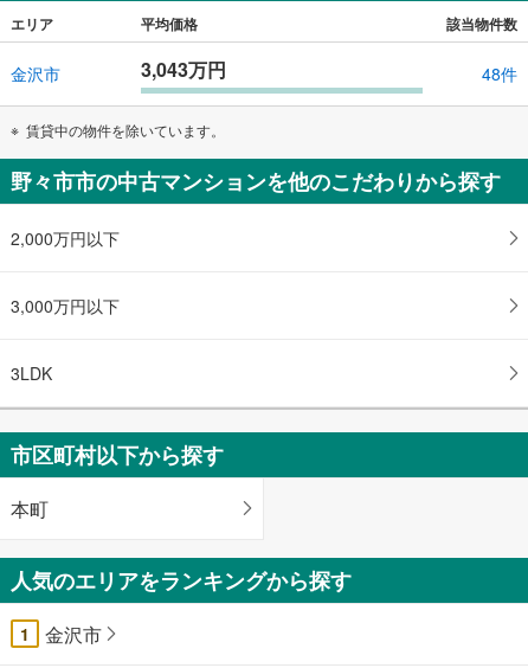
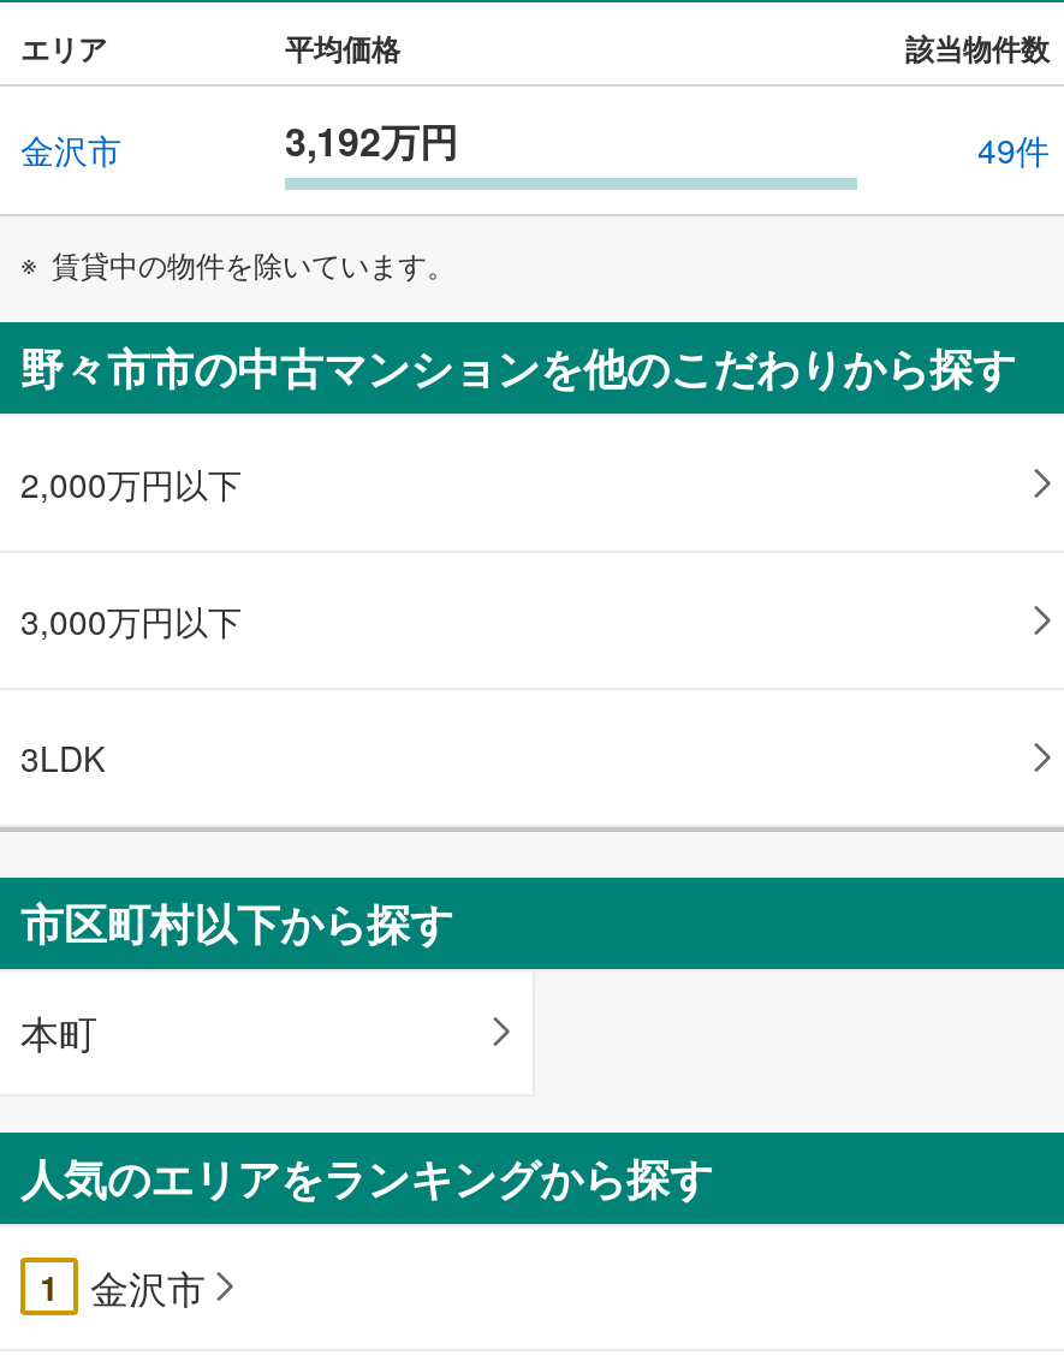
- 3,043万円
+ 3,192万円

- 48件
+ 49件
